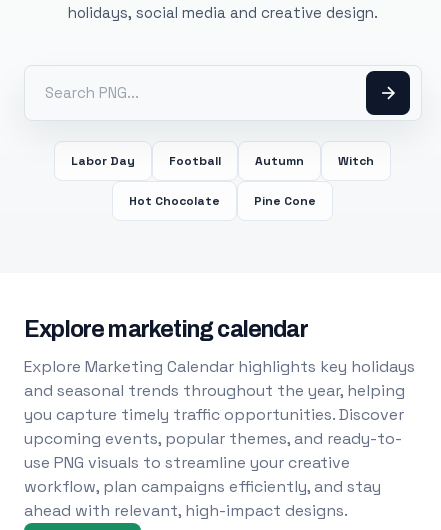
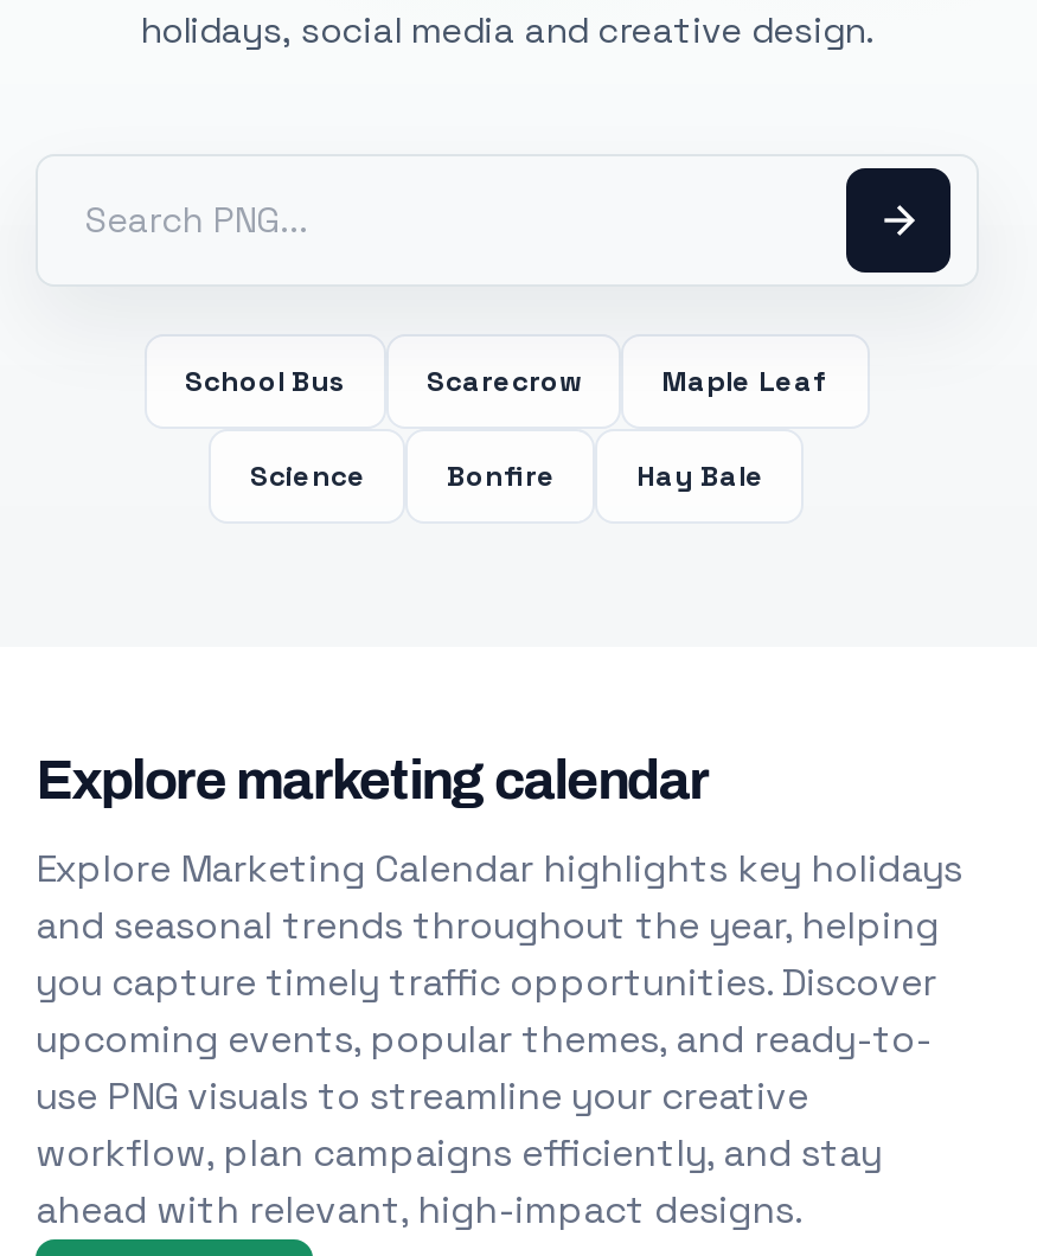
- Labor Day
- Football
- Autumn
- Witch
+ School Bus
+ Scarecrow
+ Maple Leaf

- Hot Chocolate
- Pine Cone
+ Science
+ Bonfire
+ Hay Bale
